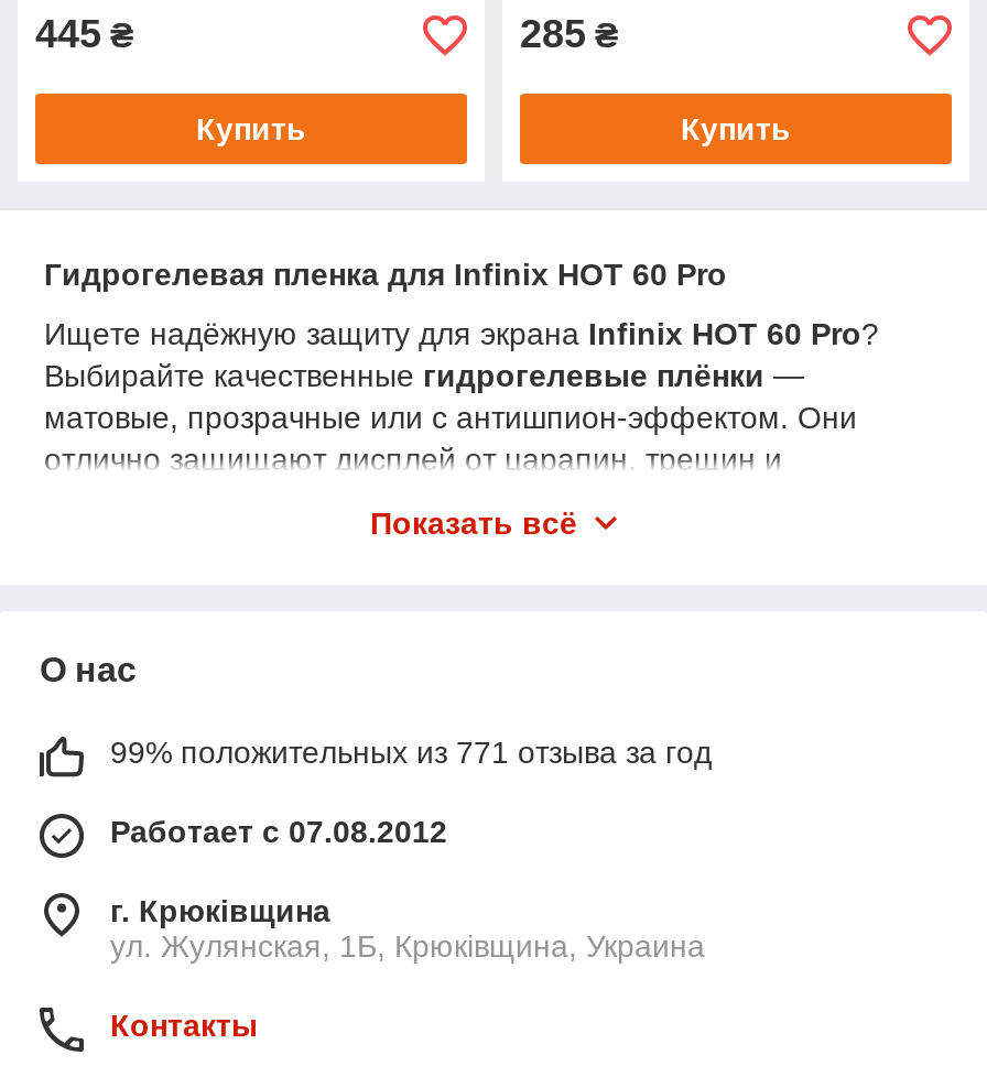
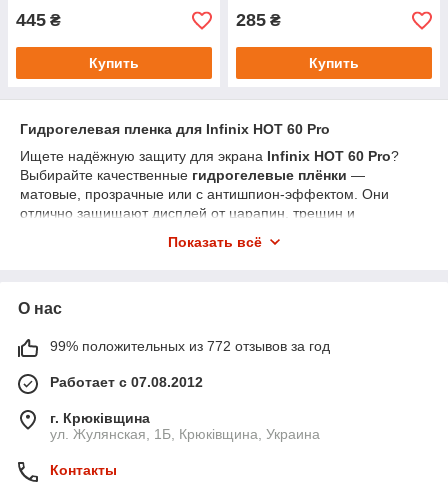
- 99% положительных из 771 отзыва за год
+ 99% положительных из 772 отзывов за год
